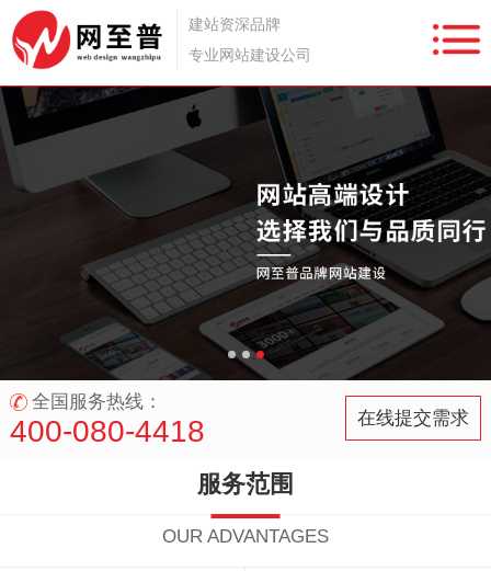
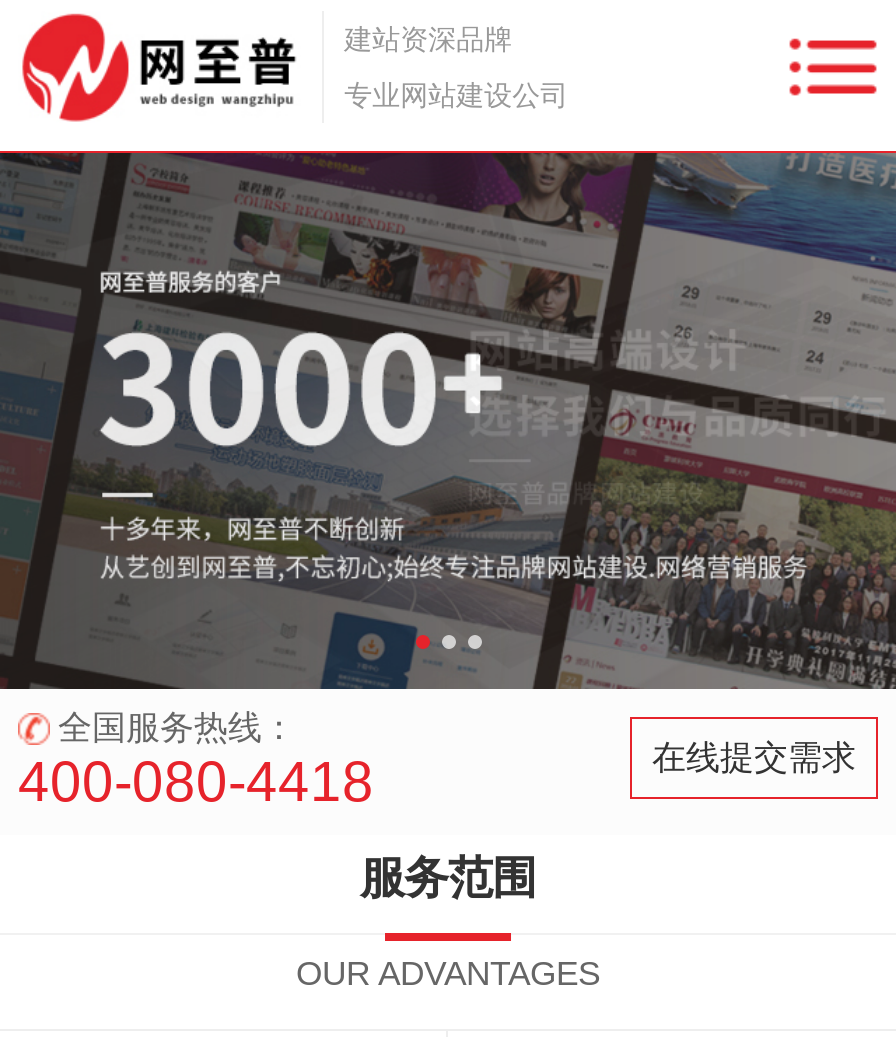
- [image]
+ [image]
